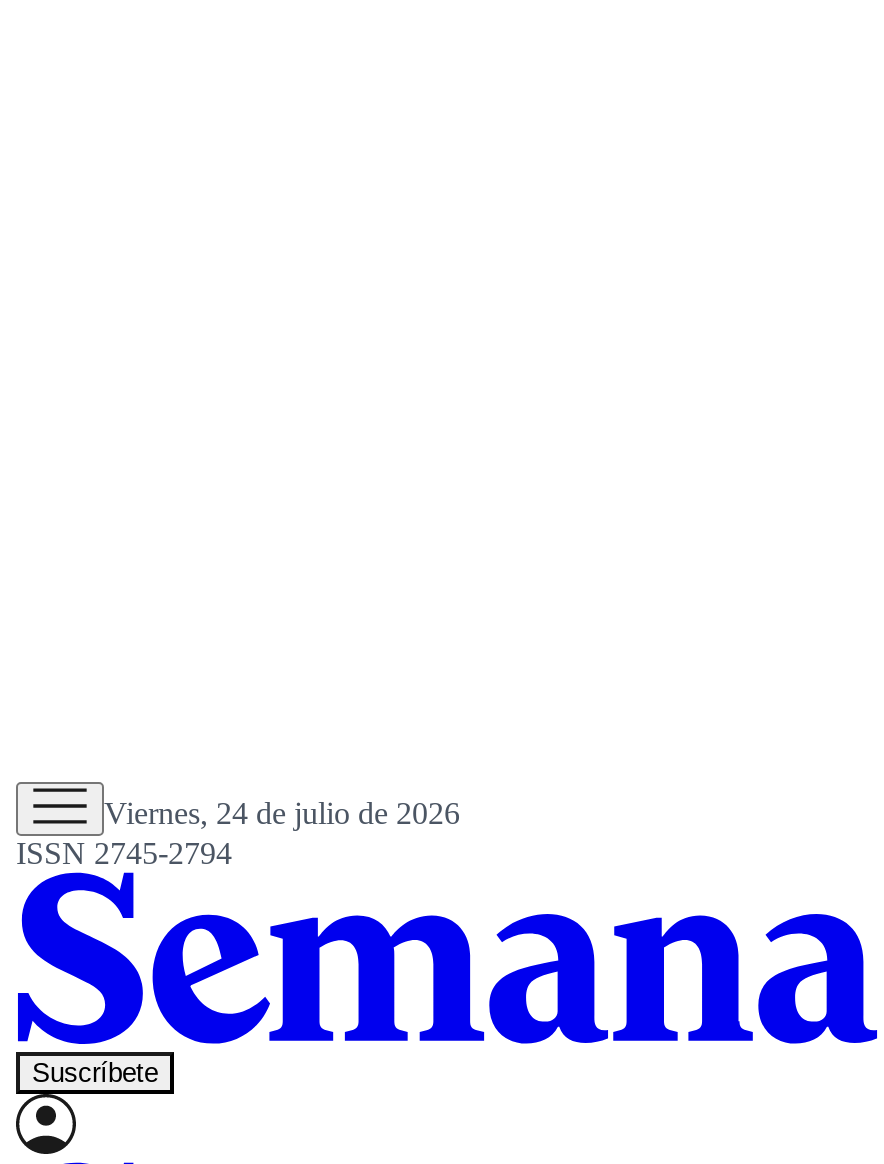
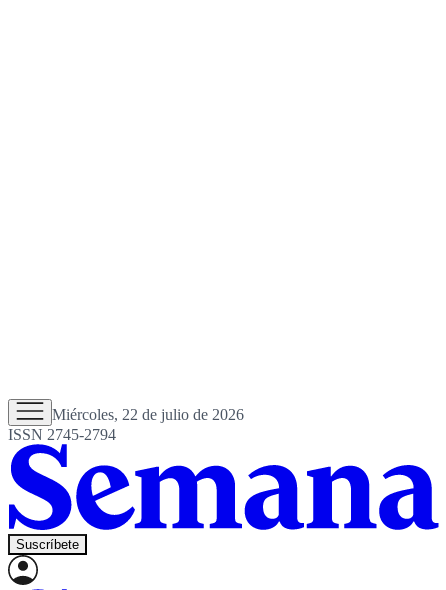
- Viernes, 24 de julio de 2026
+ Miércoles, 22 de julio de 2026
